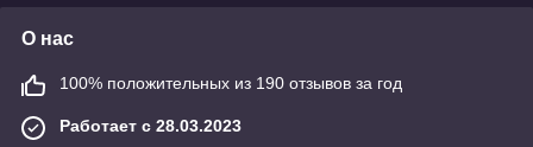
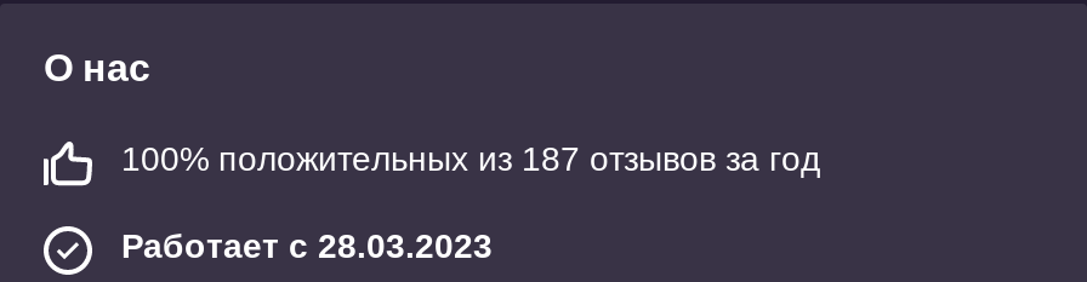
- 100% положительных из 190 отзывов за год
+ 100% положительных из 187 отзывов за год
